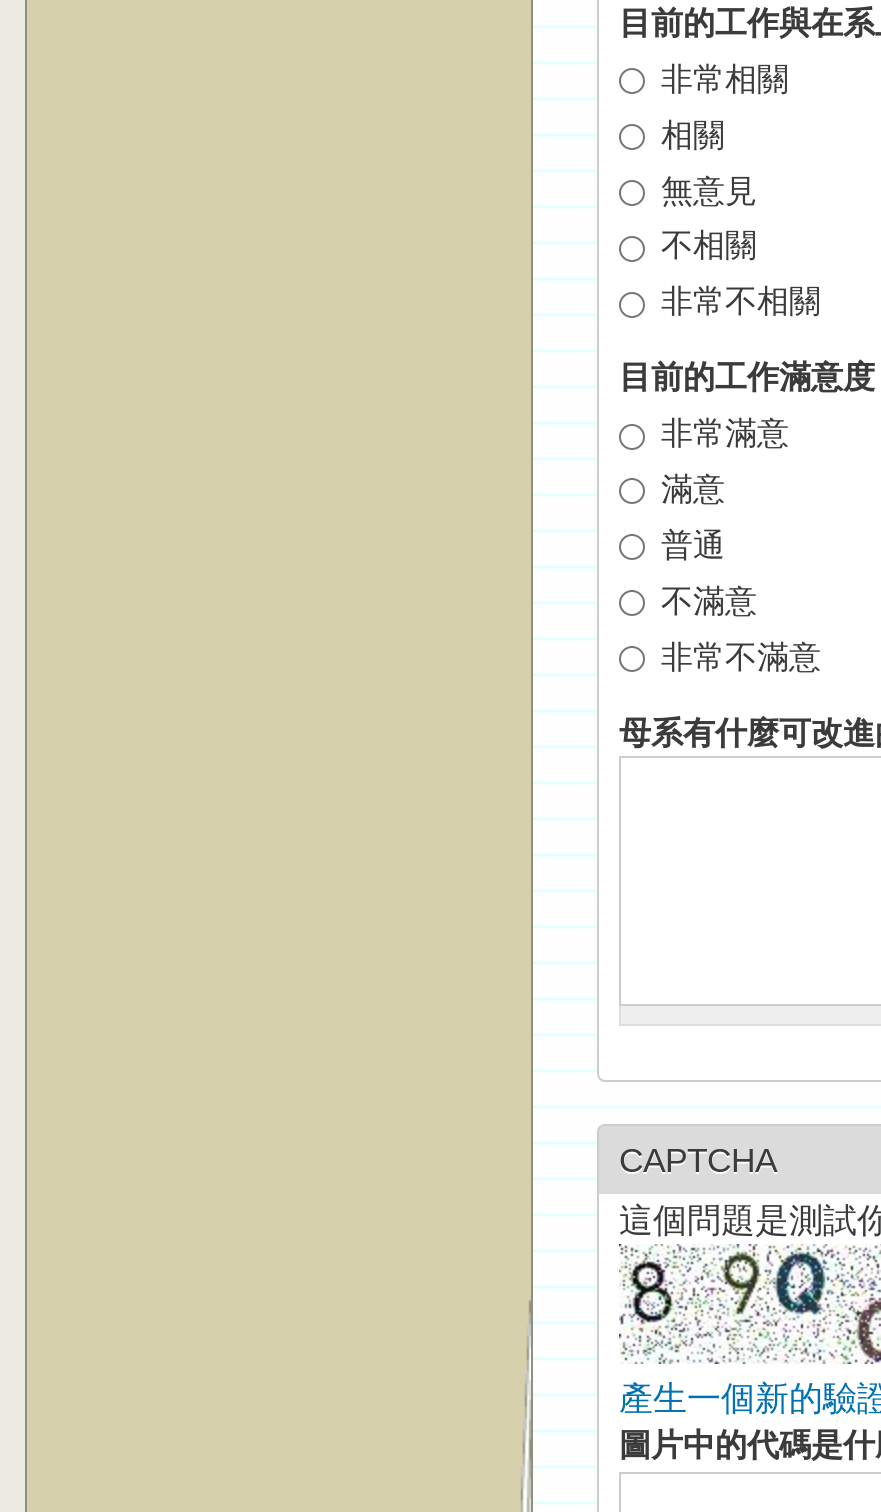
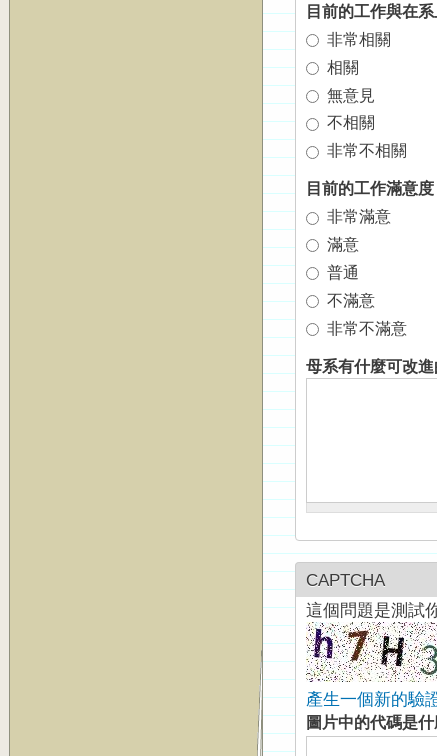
- [image]
+ [image]
